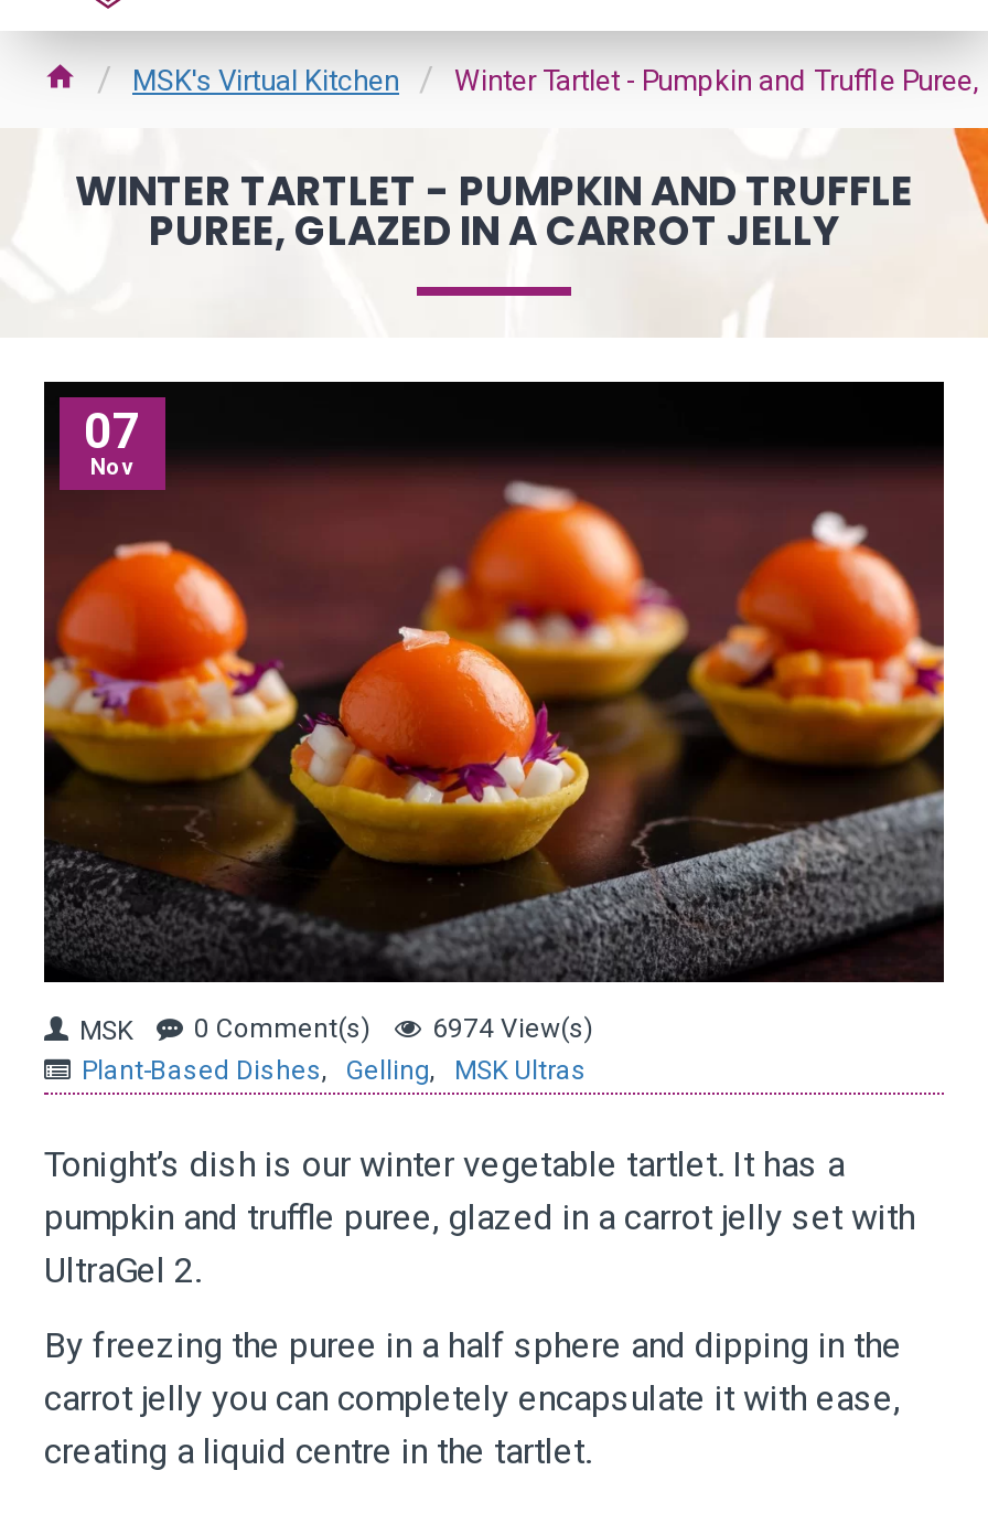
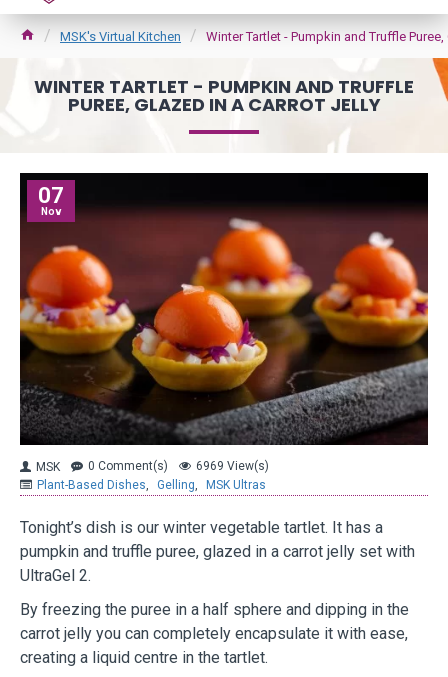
- MSK 0 Comment(s) 6974 View(s)
+ MSK 0 Comment(s) 6969 View(s)
